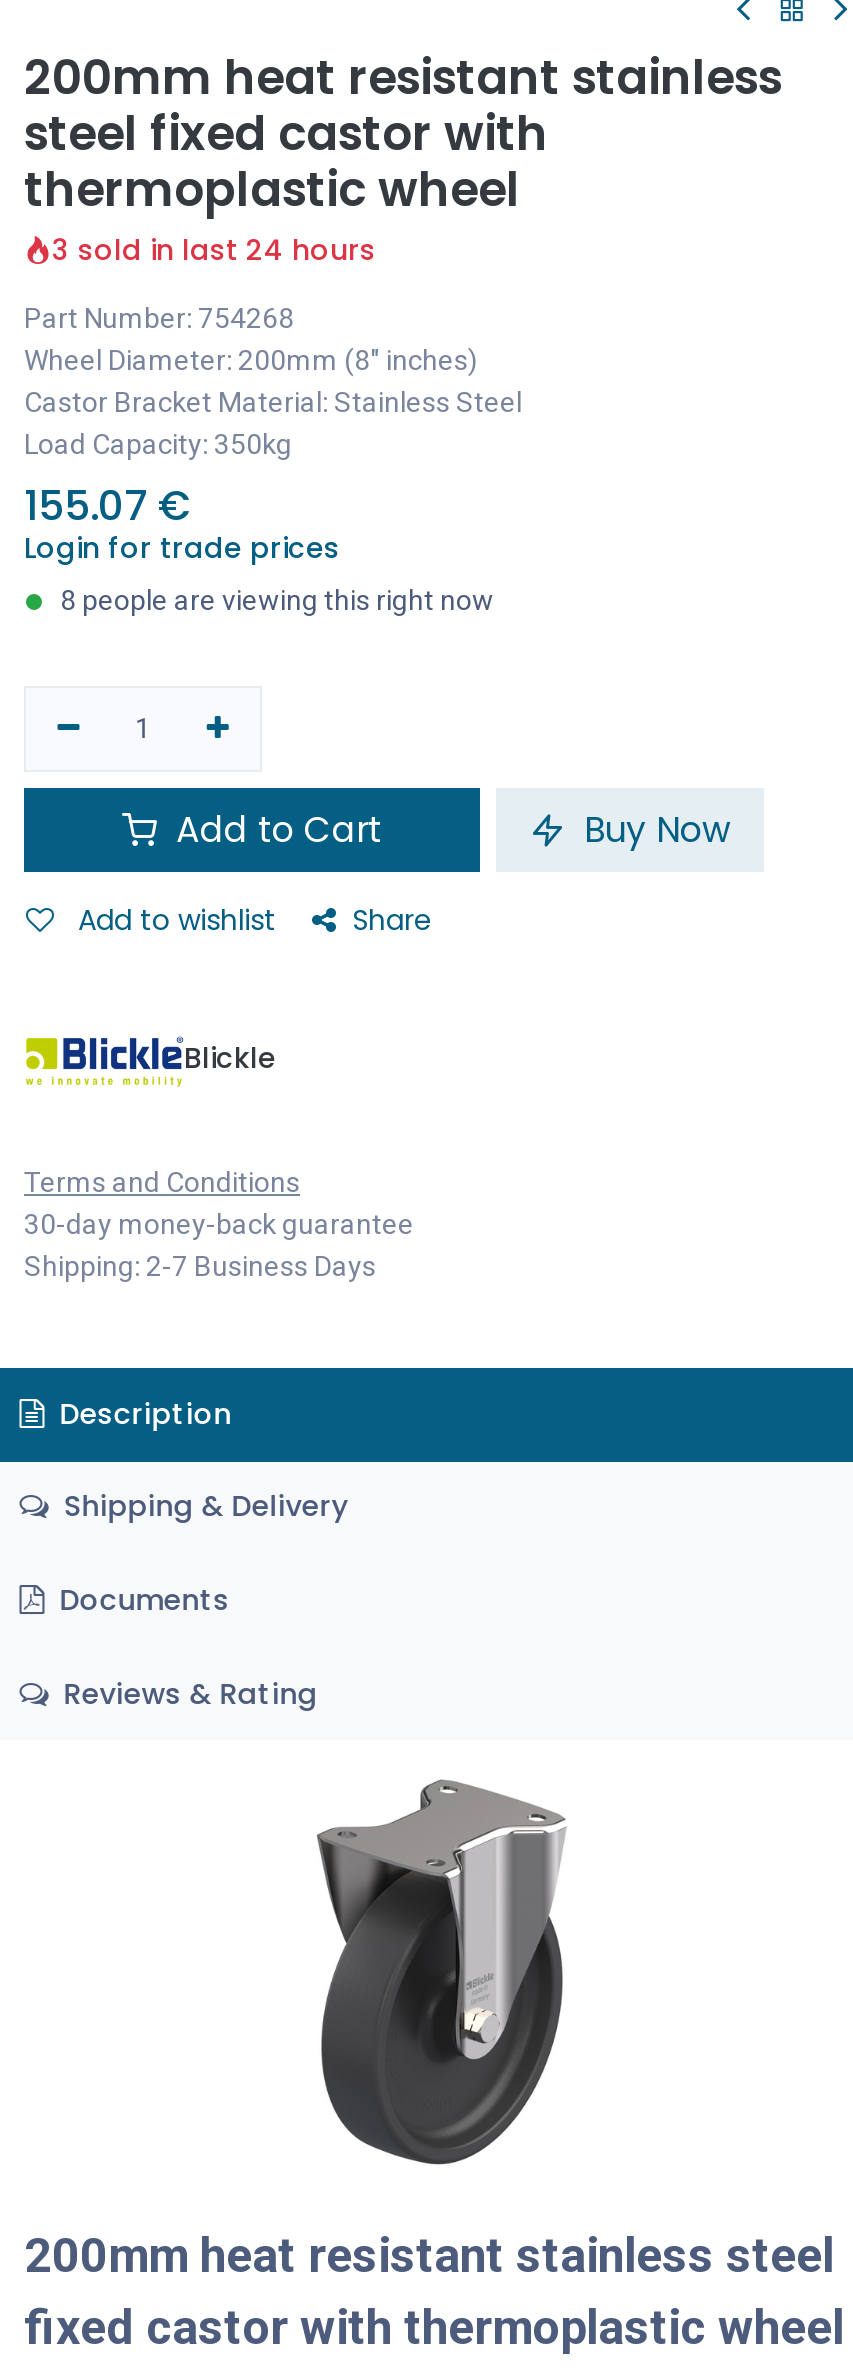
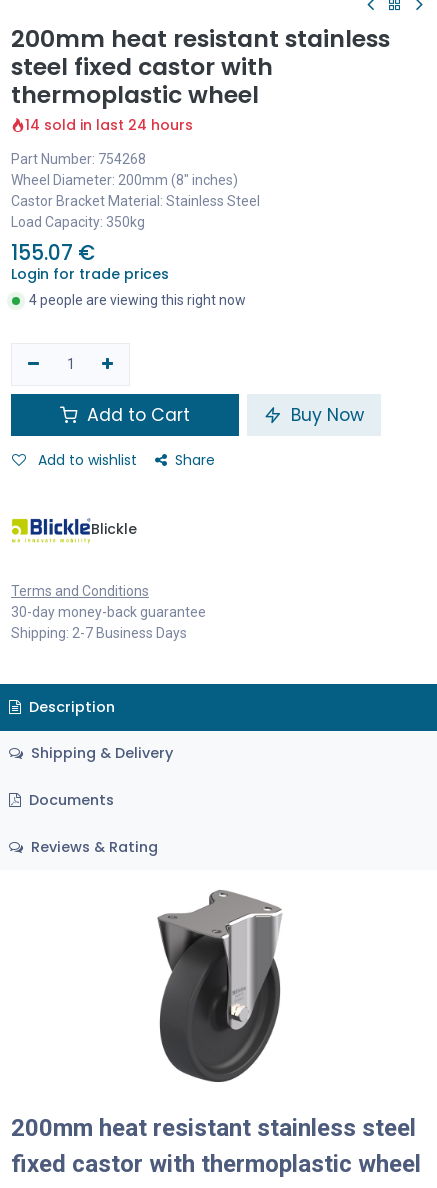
- 3 sold in last 24 hours
+ 14 sold in last 24 hours

- 8 people are viewing this right now
+ 4 people are viewing this right now
